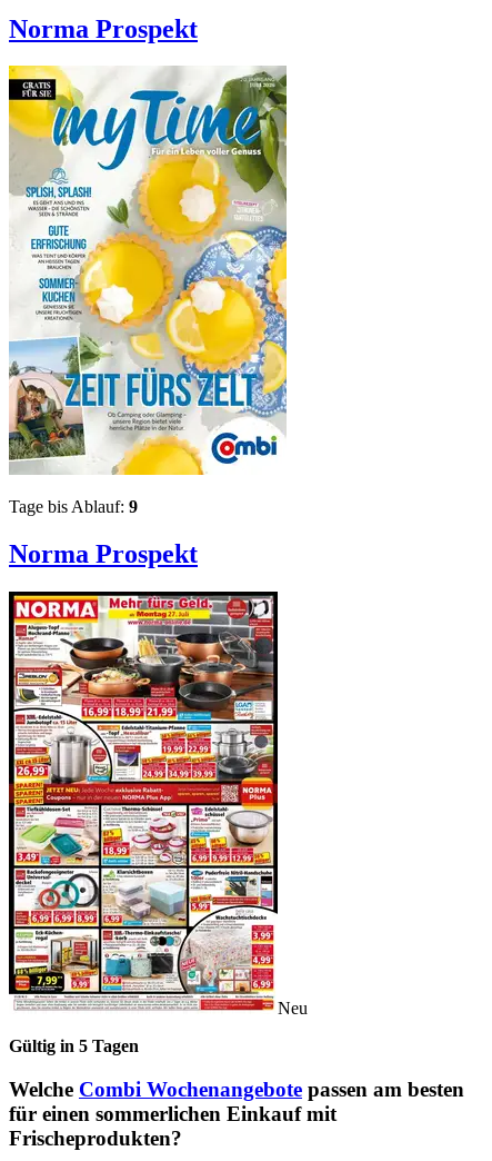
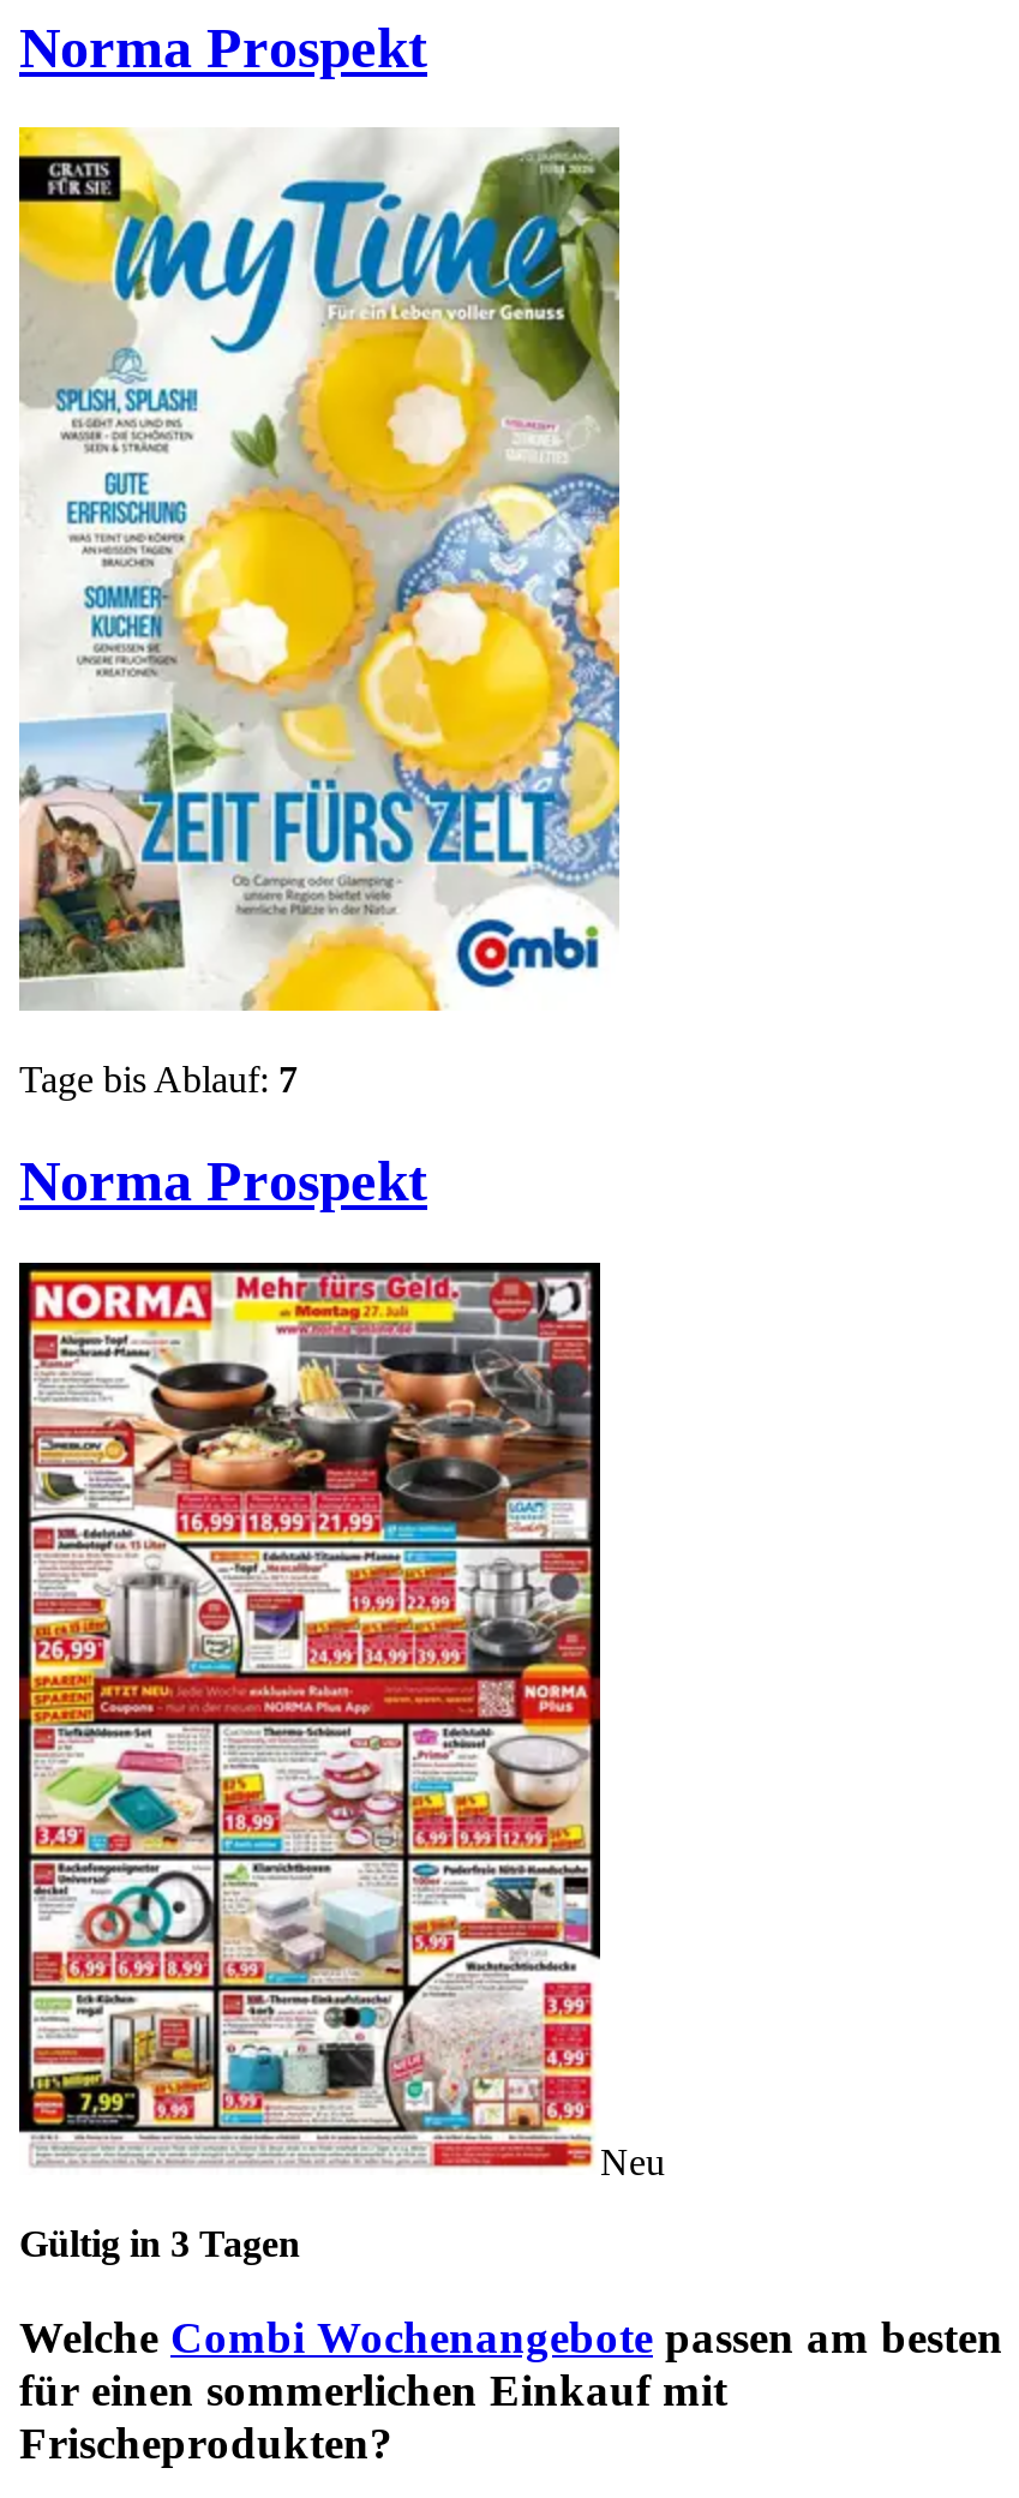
- Tage bis Ablauf: 9
+ Tage bis Ablauf: 7

- Gültig in 5 Tagen
+ Gültig in 3 Tagen
